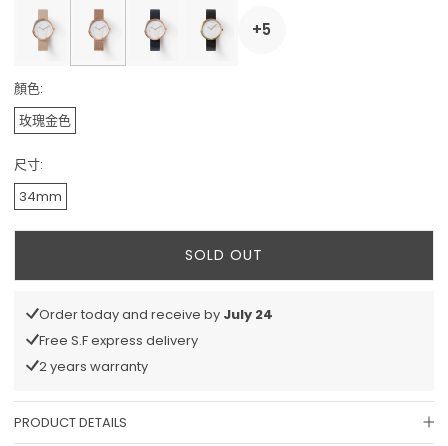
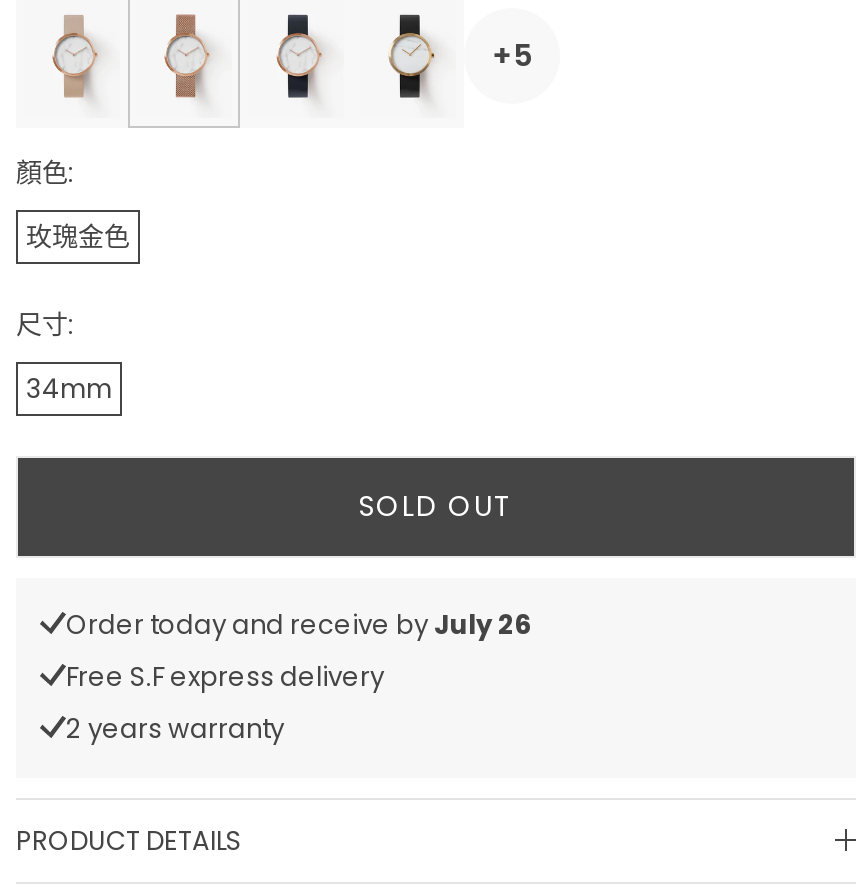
- Order today and receive by July 24
+ Order today and receive by July 26
